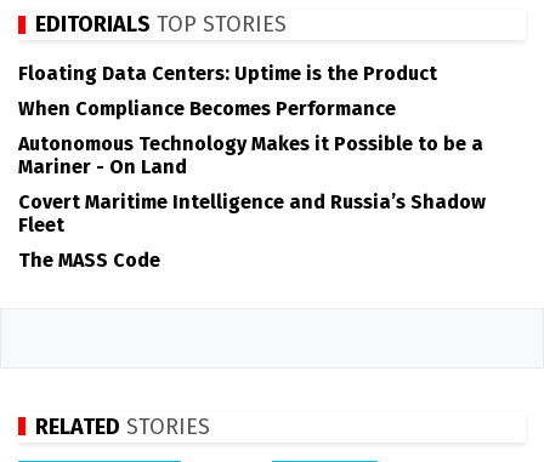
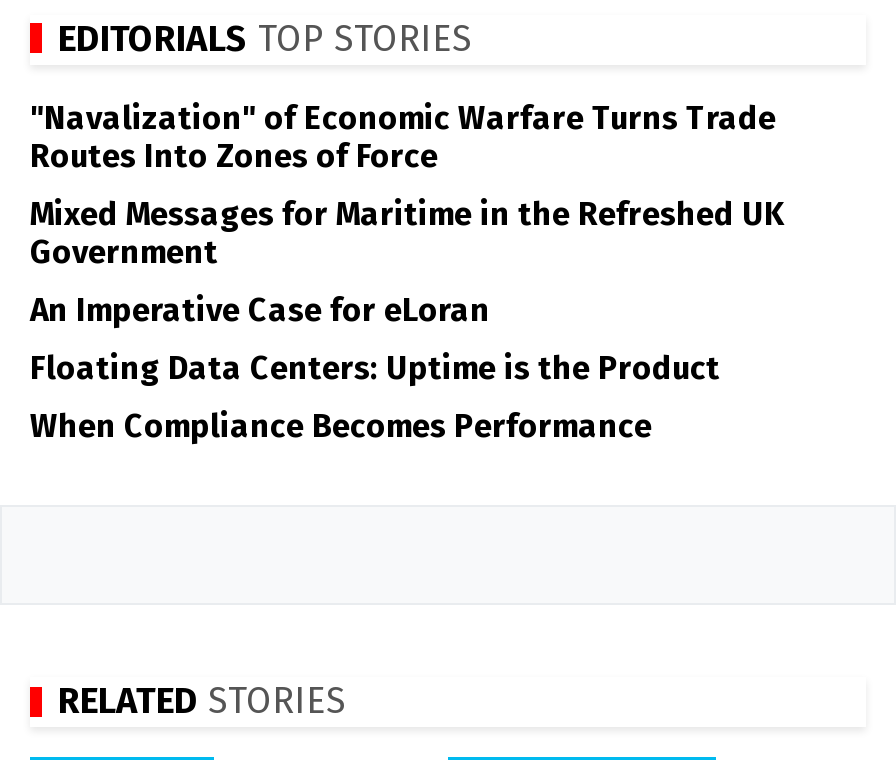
+ "Navalization" of Economic Warfare Turns Trade
+ Routes Into Zones of Force
+ Mixed Messages for Maritime in the Refreshed UK
+ Government
+ An Imperative Case for eLoran

moved down: Floating Data Centers: Uptime is the Product | When Compliance Becomes Performance

- Autonomous Technology Makes it Possible to be a
- Mariner - On Land
- Covert Maritime Intelligence and Russia’s Shadow
- Fleet
- The MASS Code
